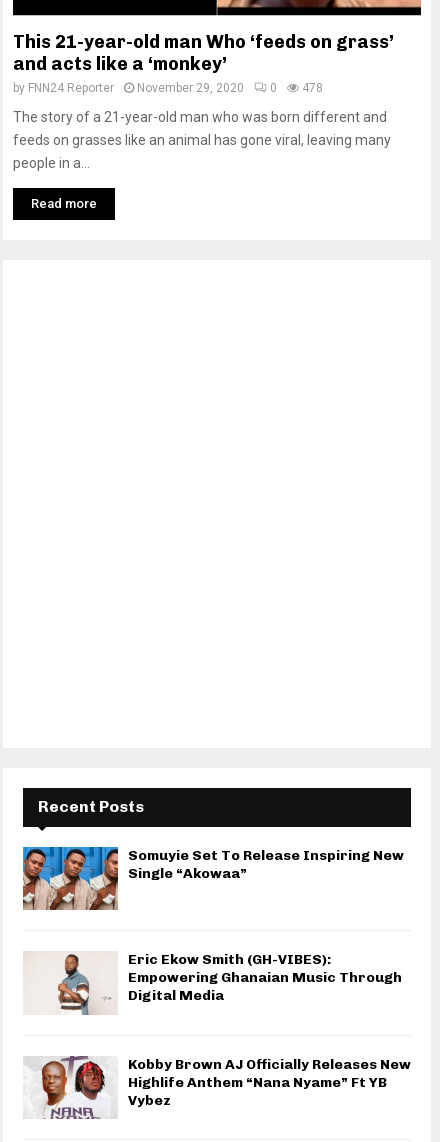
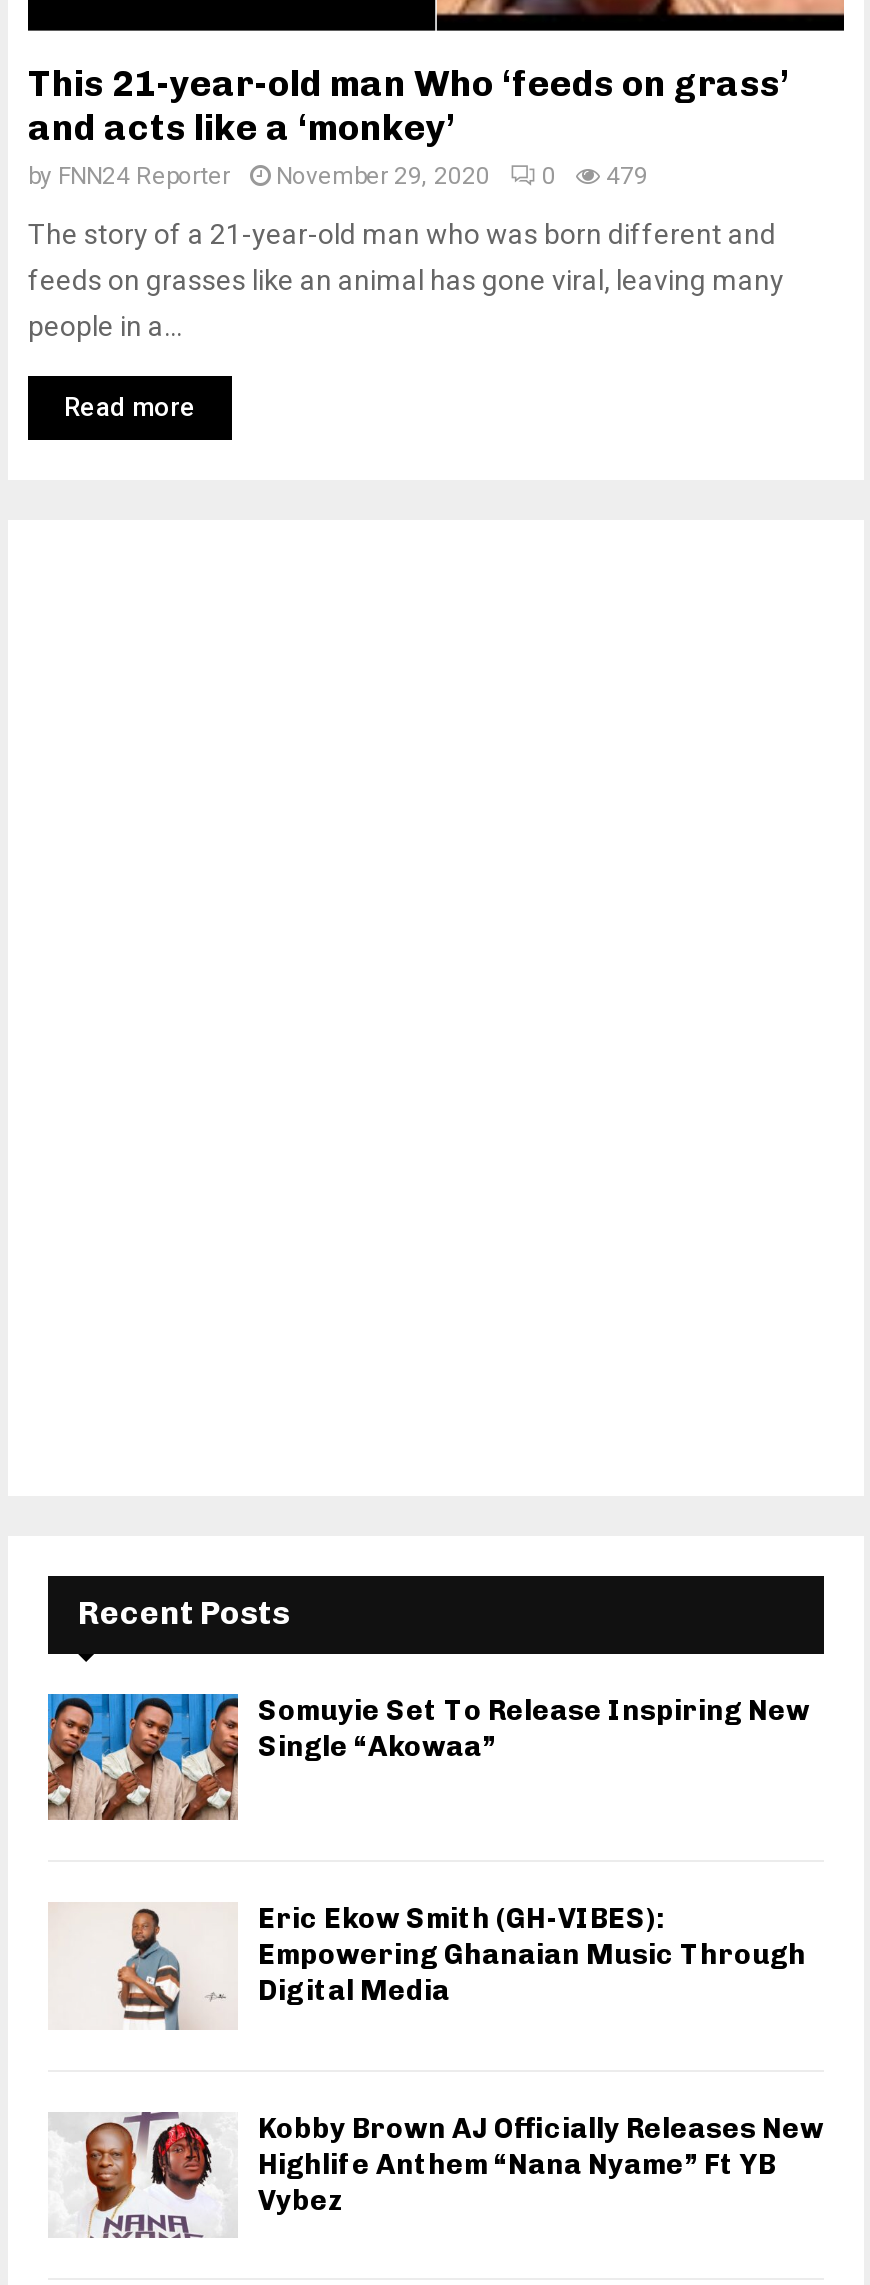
- by FNN24 Reporter November 29, 2020 0 478
+ by FNN24 Reporter November 29, 2020 0 479
